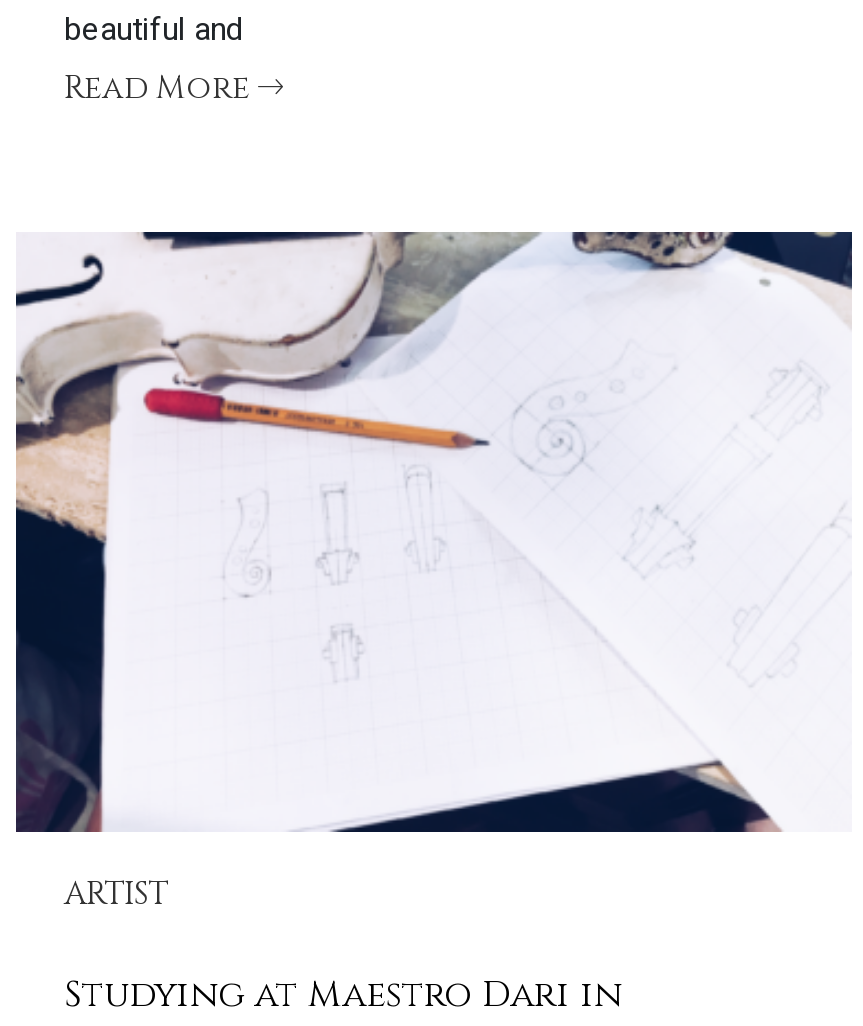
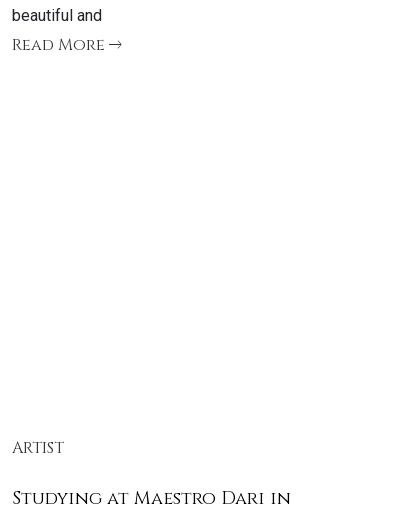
- [image]
